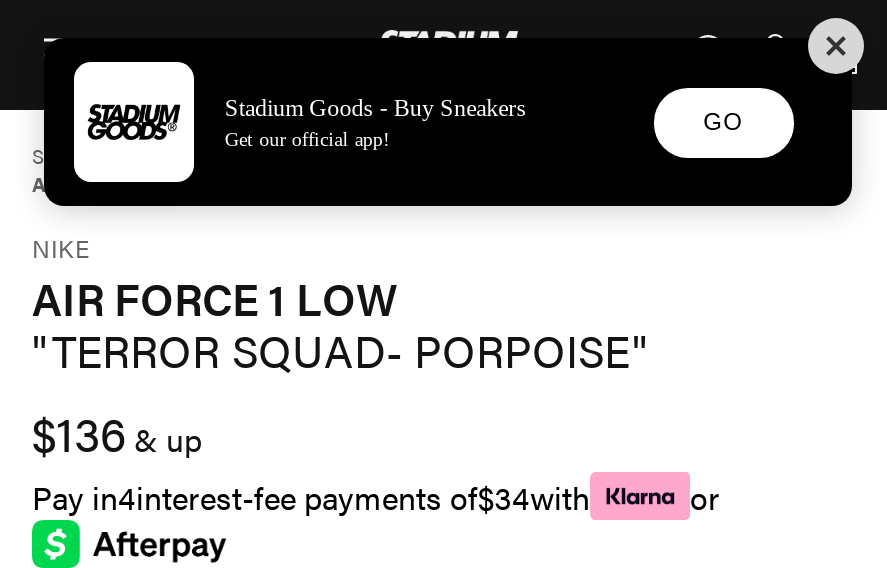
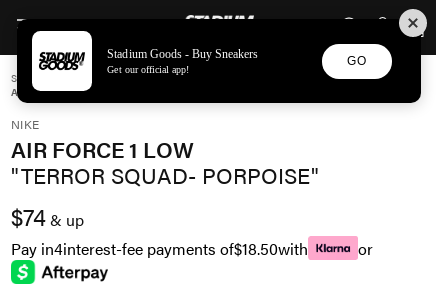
- $136& up
+ $74& up

- Pay in4interest-fee payments of$34with
+ Pay in4interest-fee payments of$18.50with
